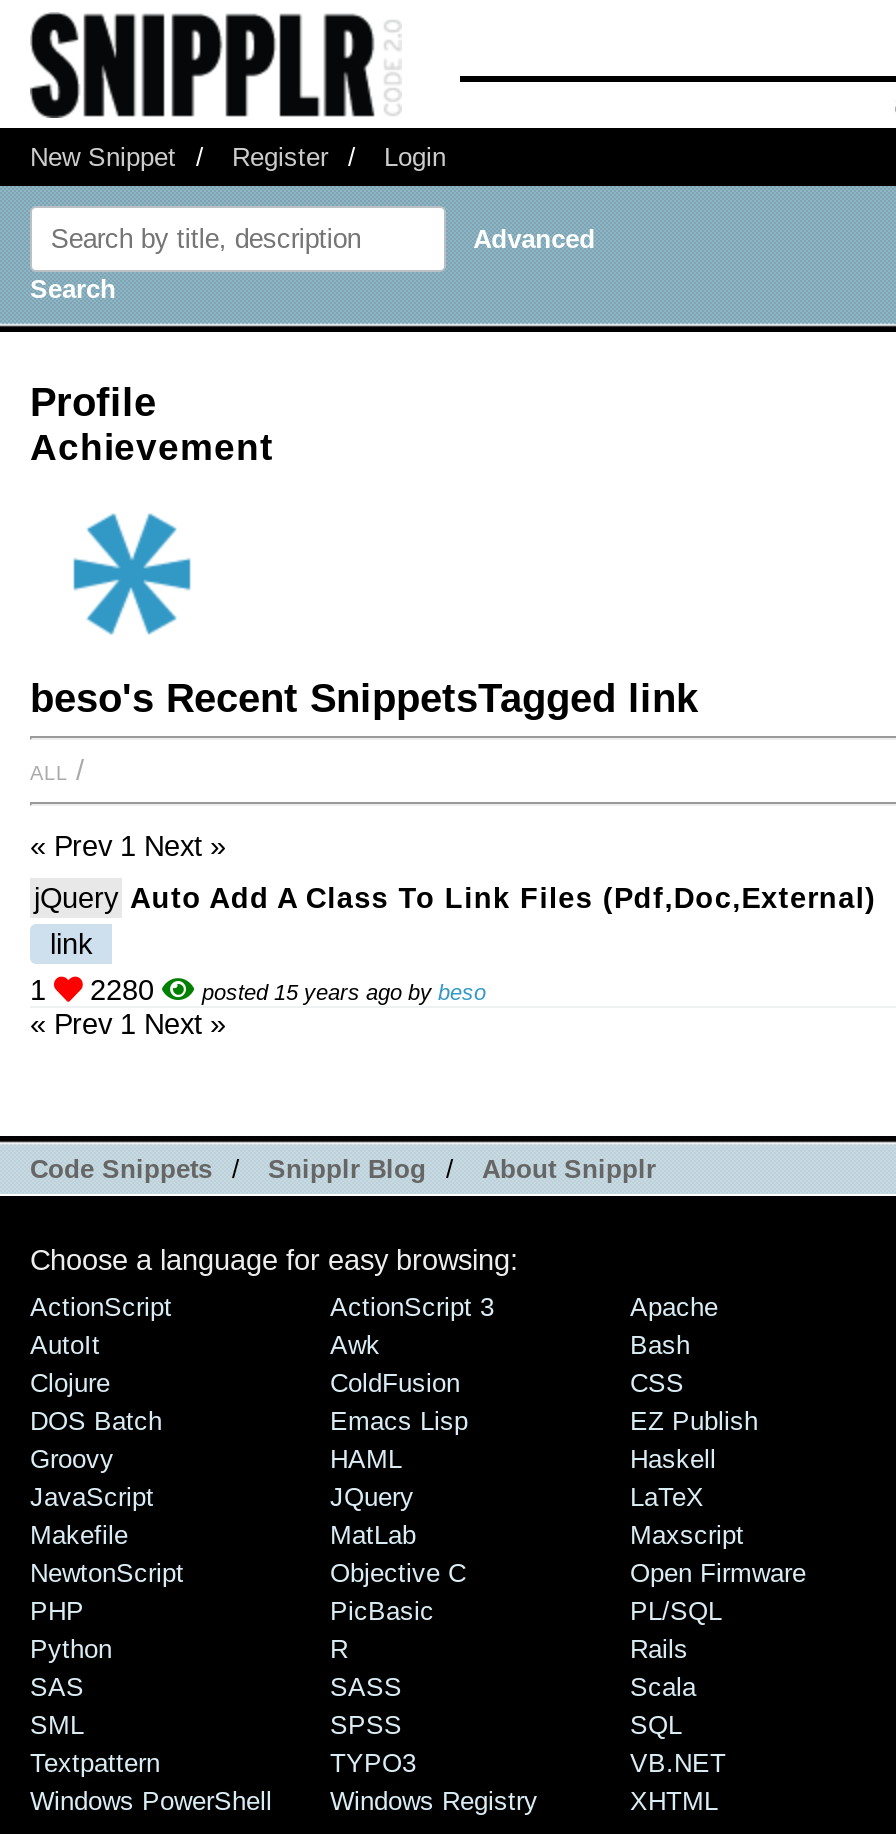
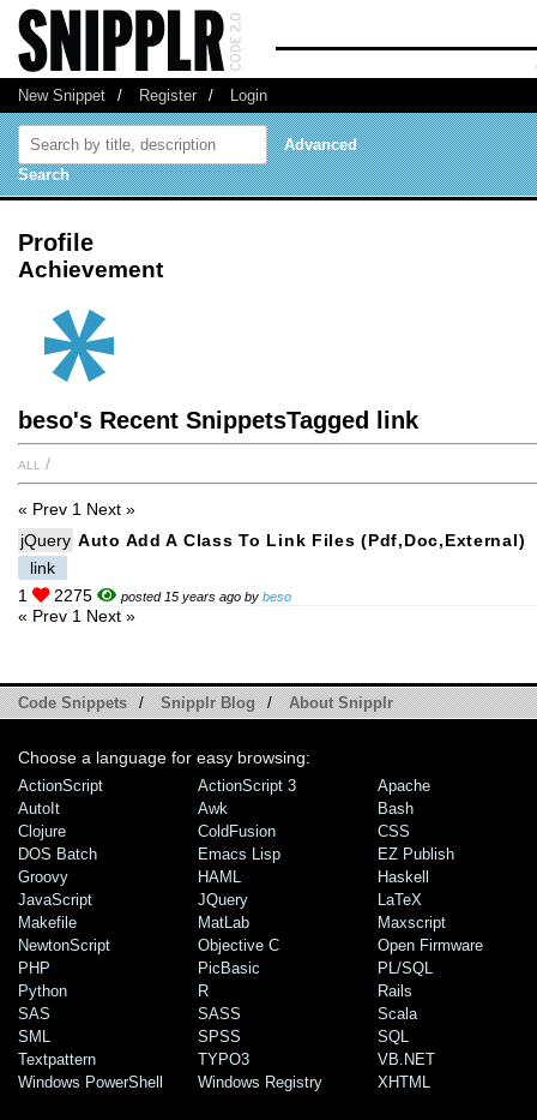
- 1 2280 posted 15 years ago by beso
+ 1 2275 posted 15 years ago by beso
